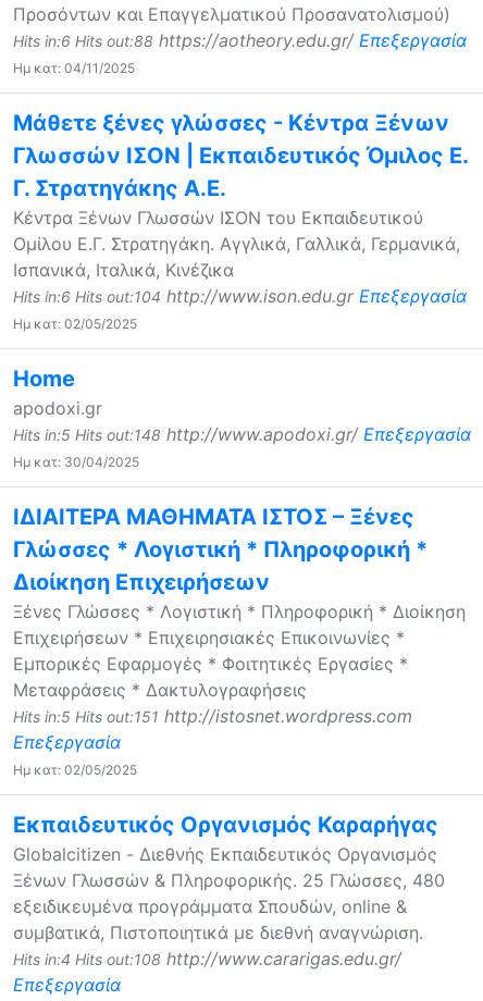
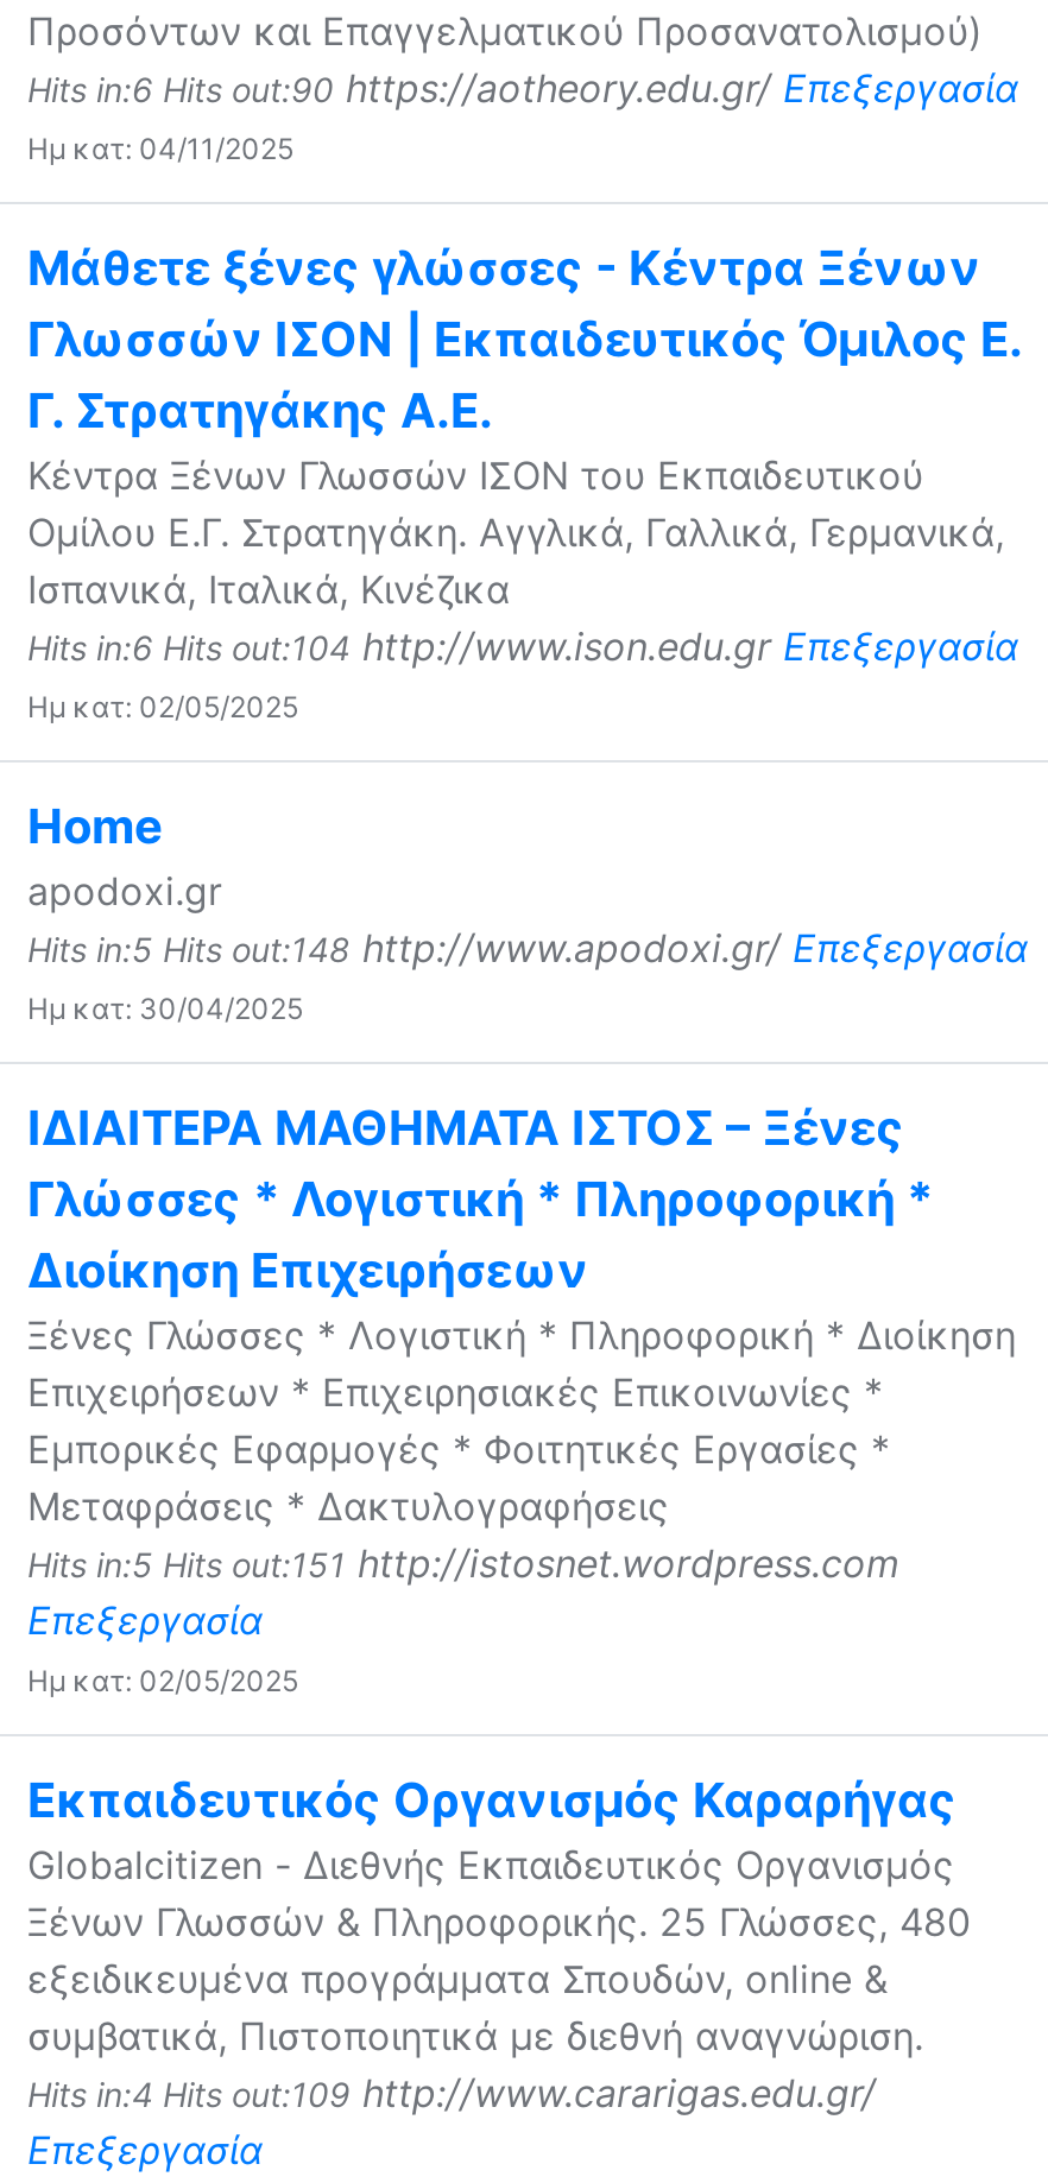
- Hits in:6 Hits out:88 https://aotheory.edu.gr/ Επεξεργασία
+ Hits in:6 Hits out:90 https://aotheory.edu.gr/ Επεξεργασία

- Hits in:4 Hits out:108 http://www.cararigas.edu.gr/
+ Hits in:4 Hits out:109 http://www.cararigas.edu.gr/
